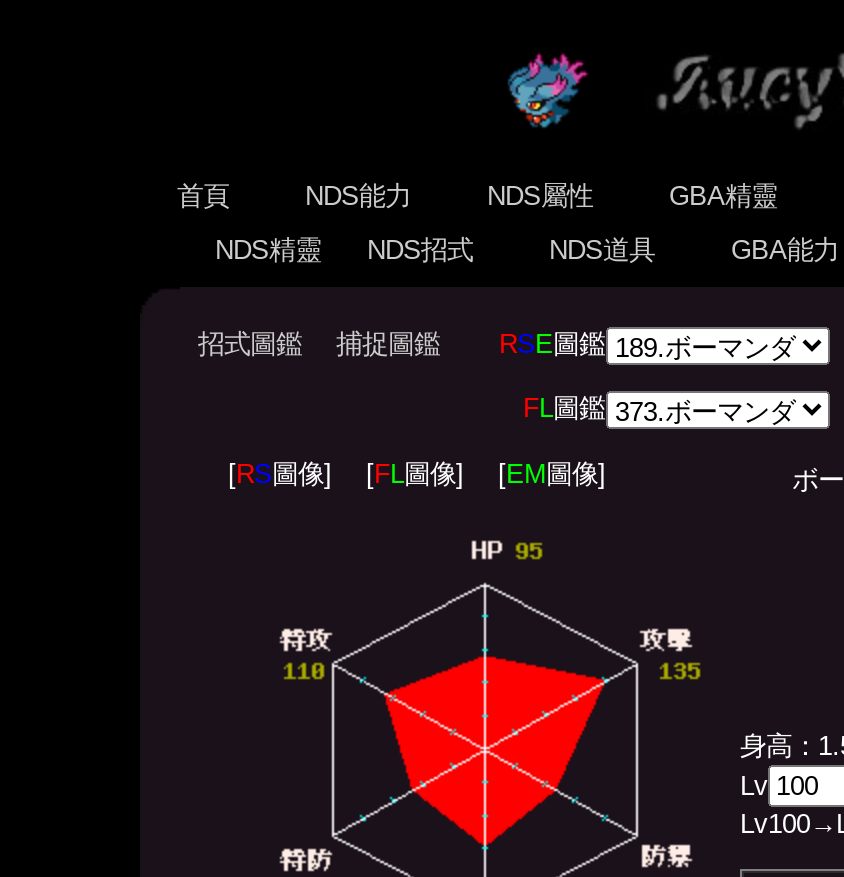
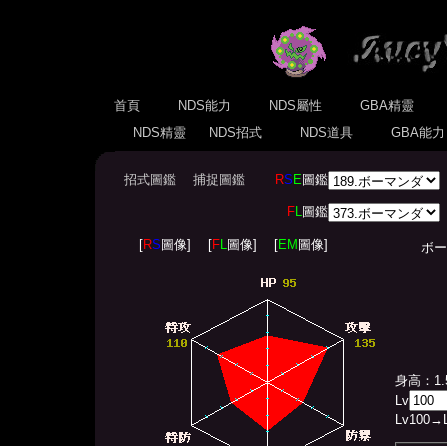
- [image]
+ [image]
